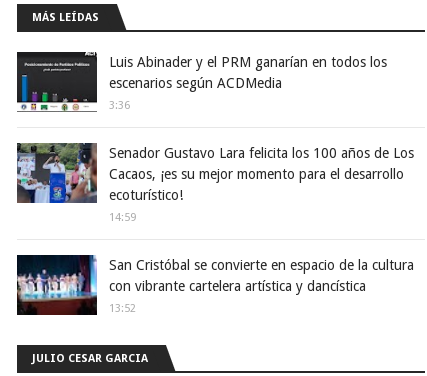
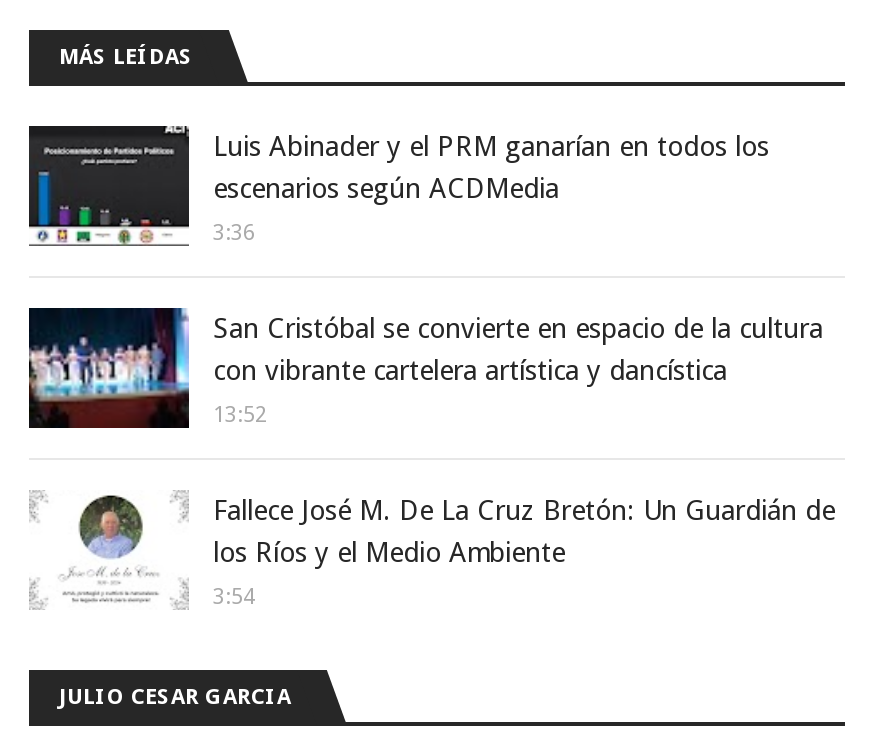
- [image]
- Senador Gustavo Lara felicita los 100 años de Los
- Cacaos, ¡es su mejor momento para el desarrollo
- ecoturístico!
- 14:59

moved up: [image] | San Cristóbal se convierte en espacio de la cultura | con vibrante cartelera artística y dancística | 13:52

+ [image]
+ Fallece José M. De La Cruz Bretón: Un Guardián de
+ los Ríos y el Medio Ambiente
+ 3:54
